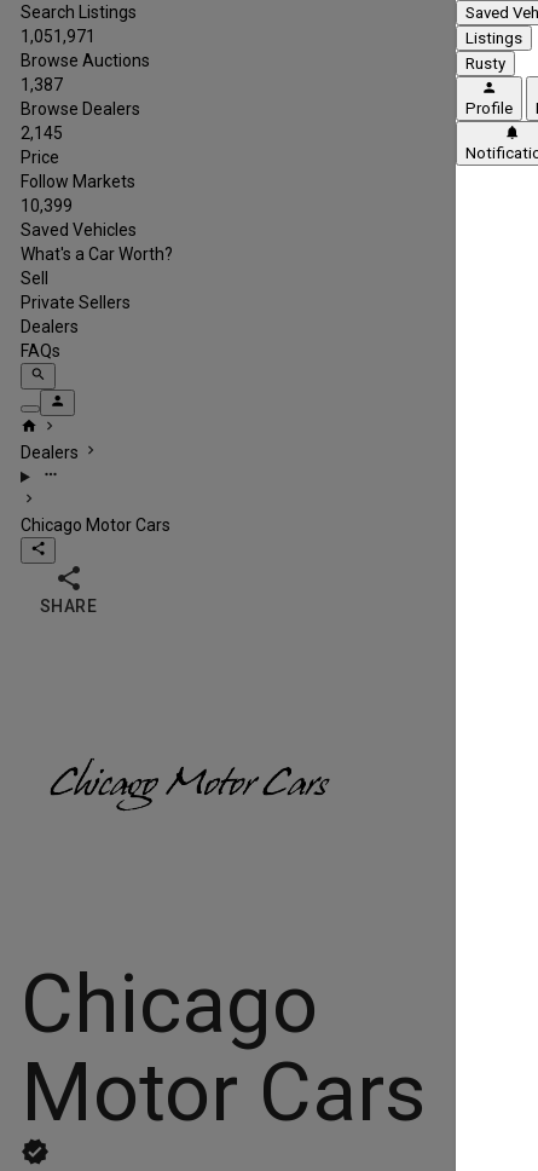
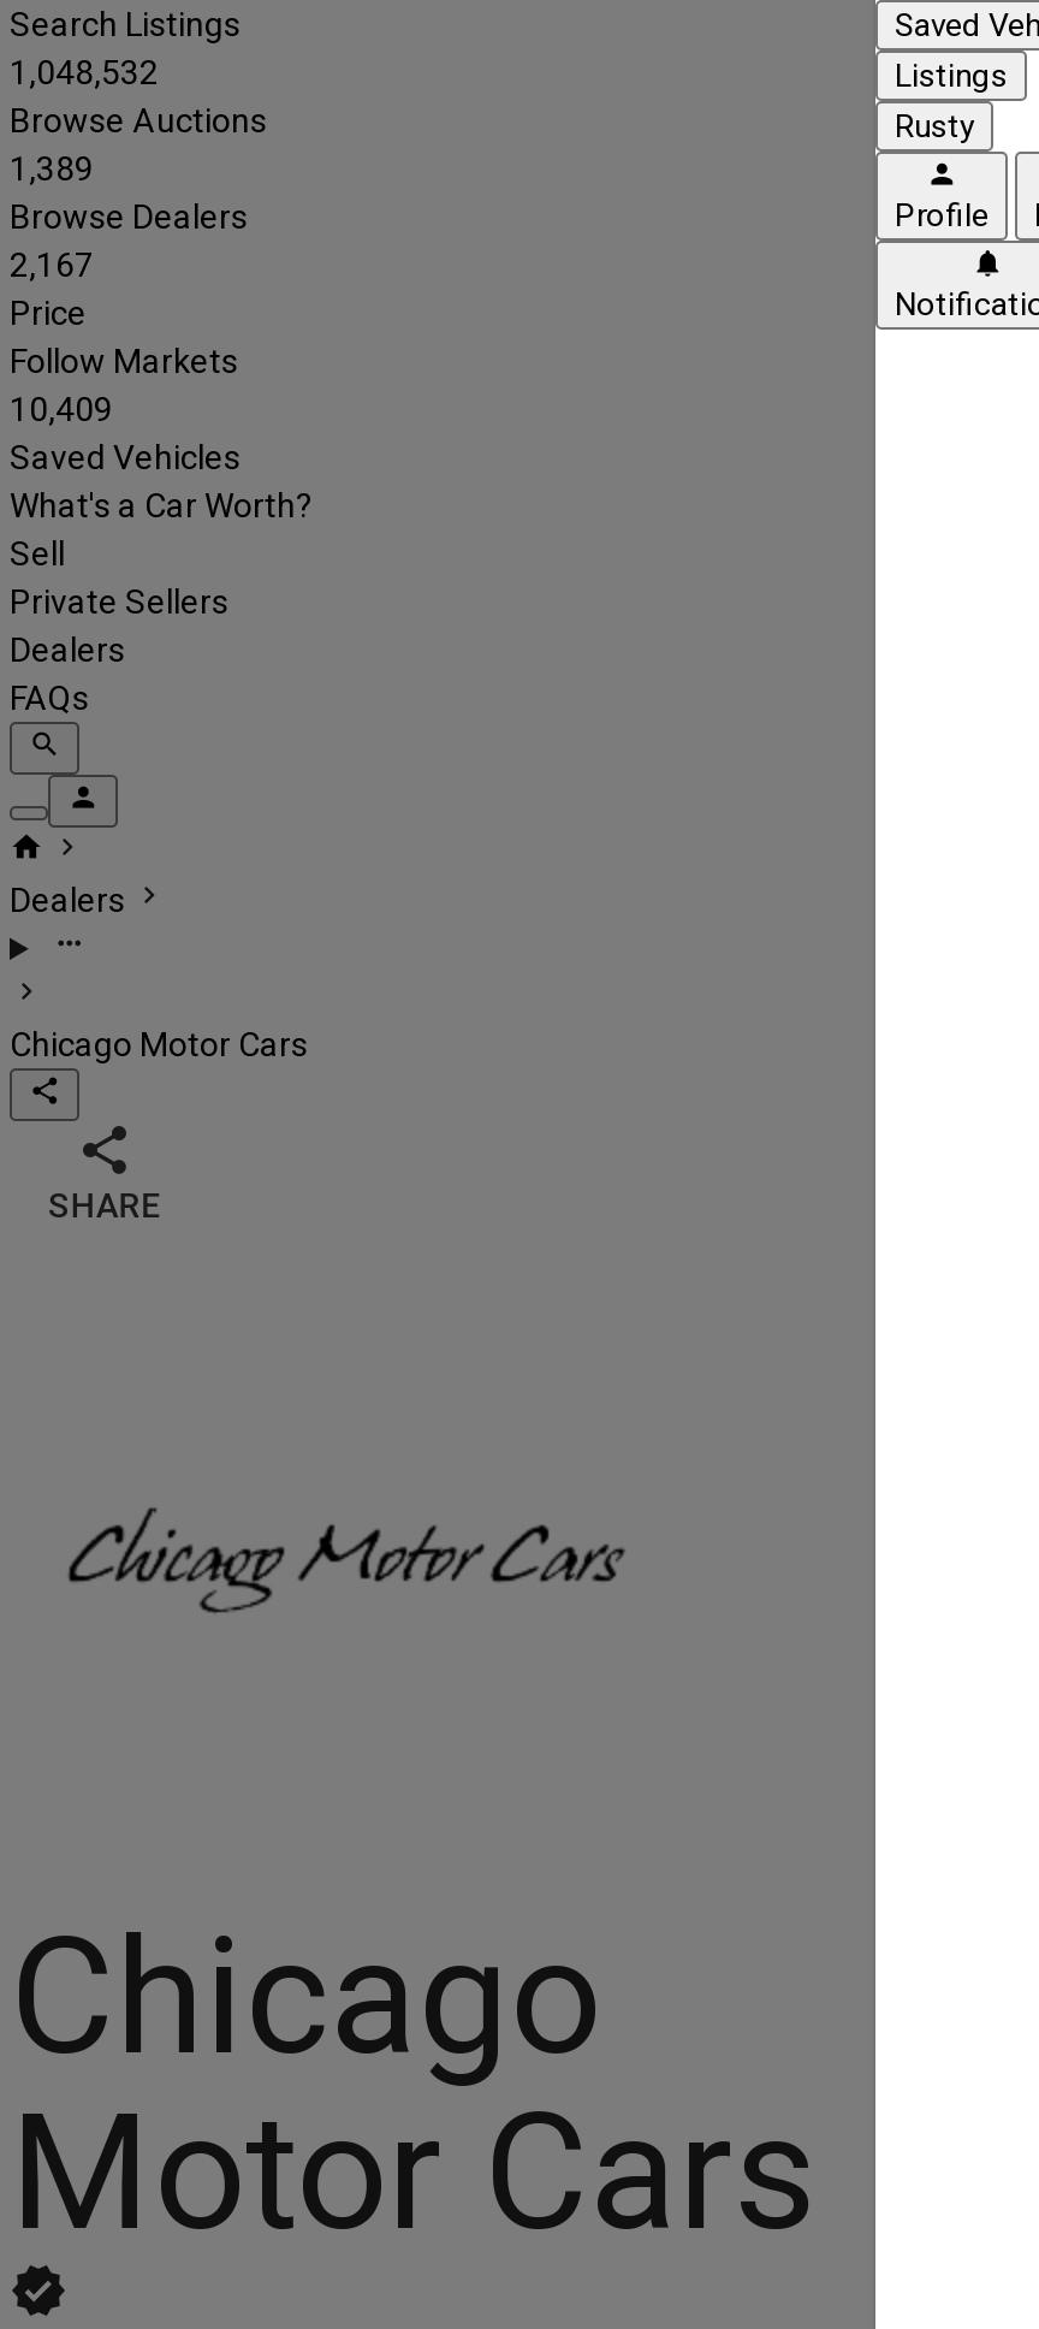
- 1,051,971
+ 1,048,532

- 1,387
+ 1,389

- 2,145
+ 2,167

- 10,399
+ 10,409
